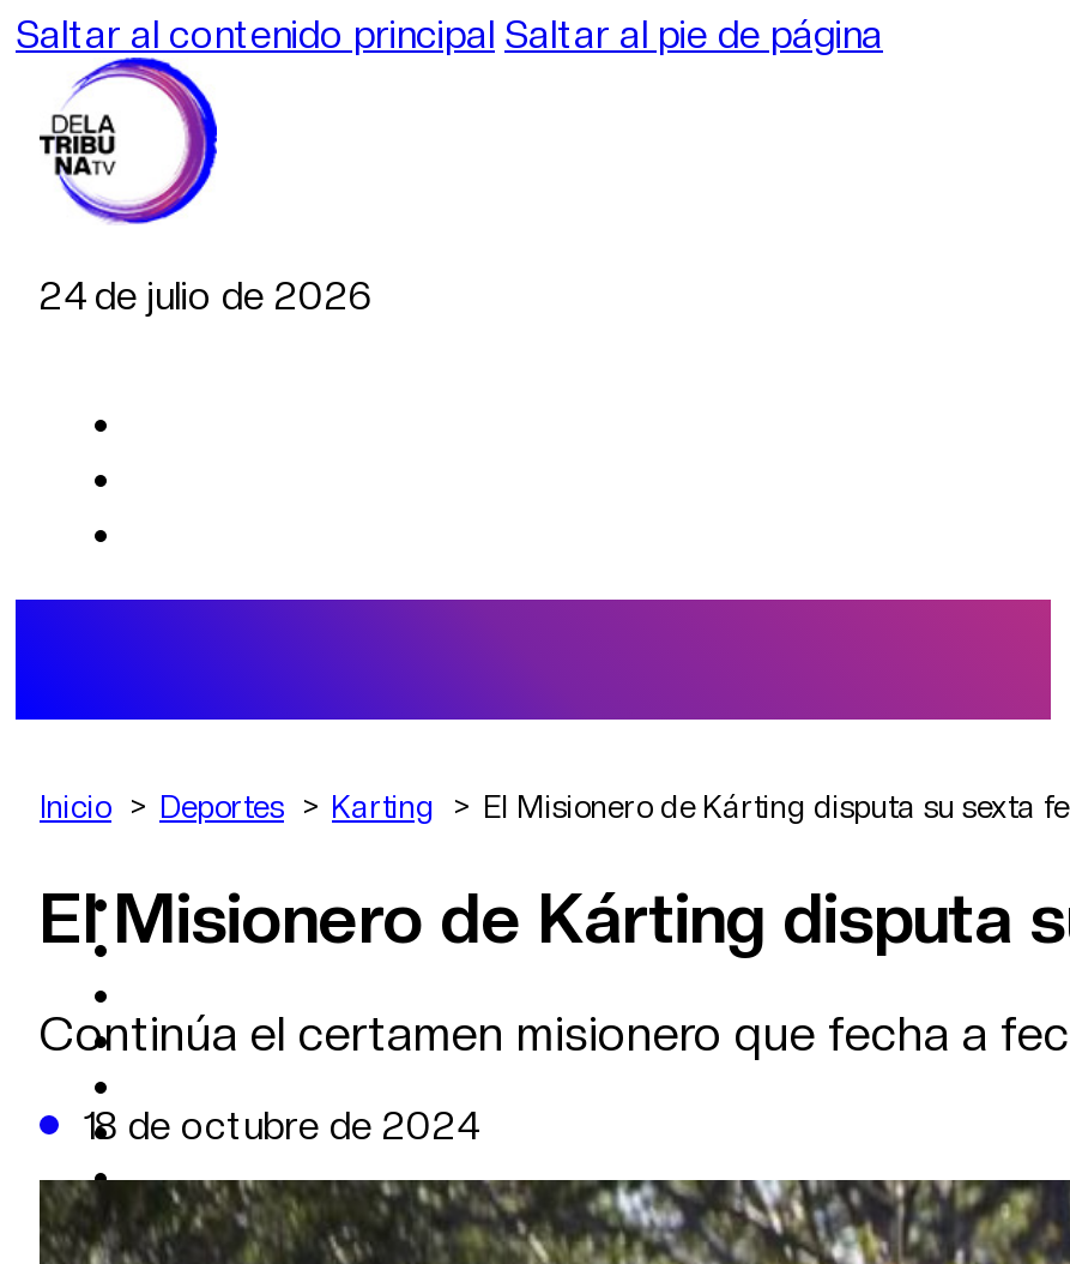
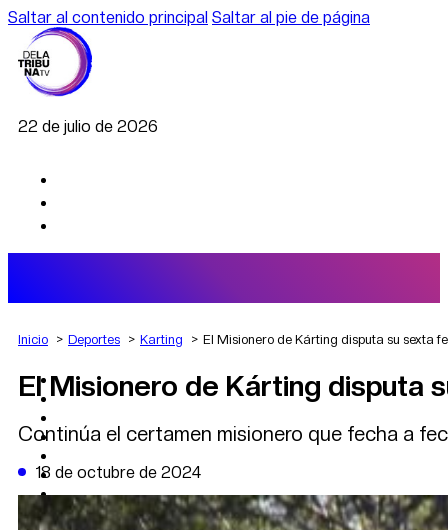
- 24 de julio de 2026
+ 22 de julio de 2026
